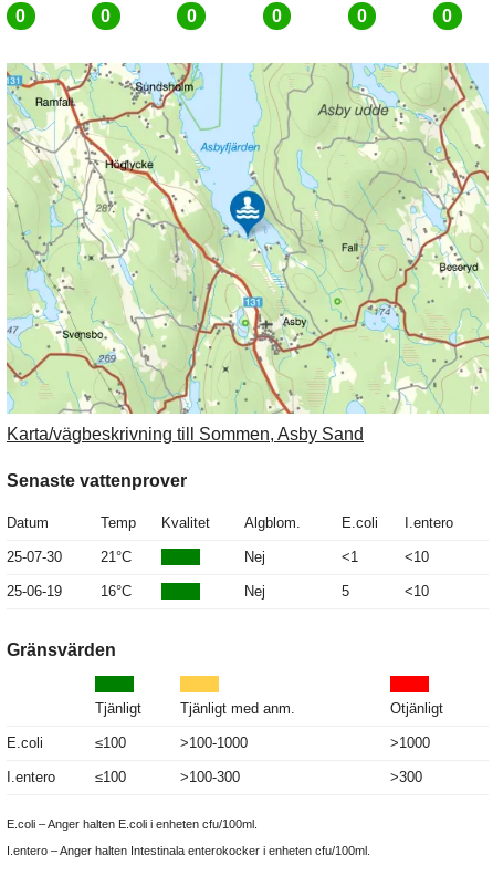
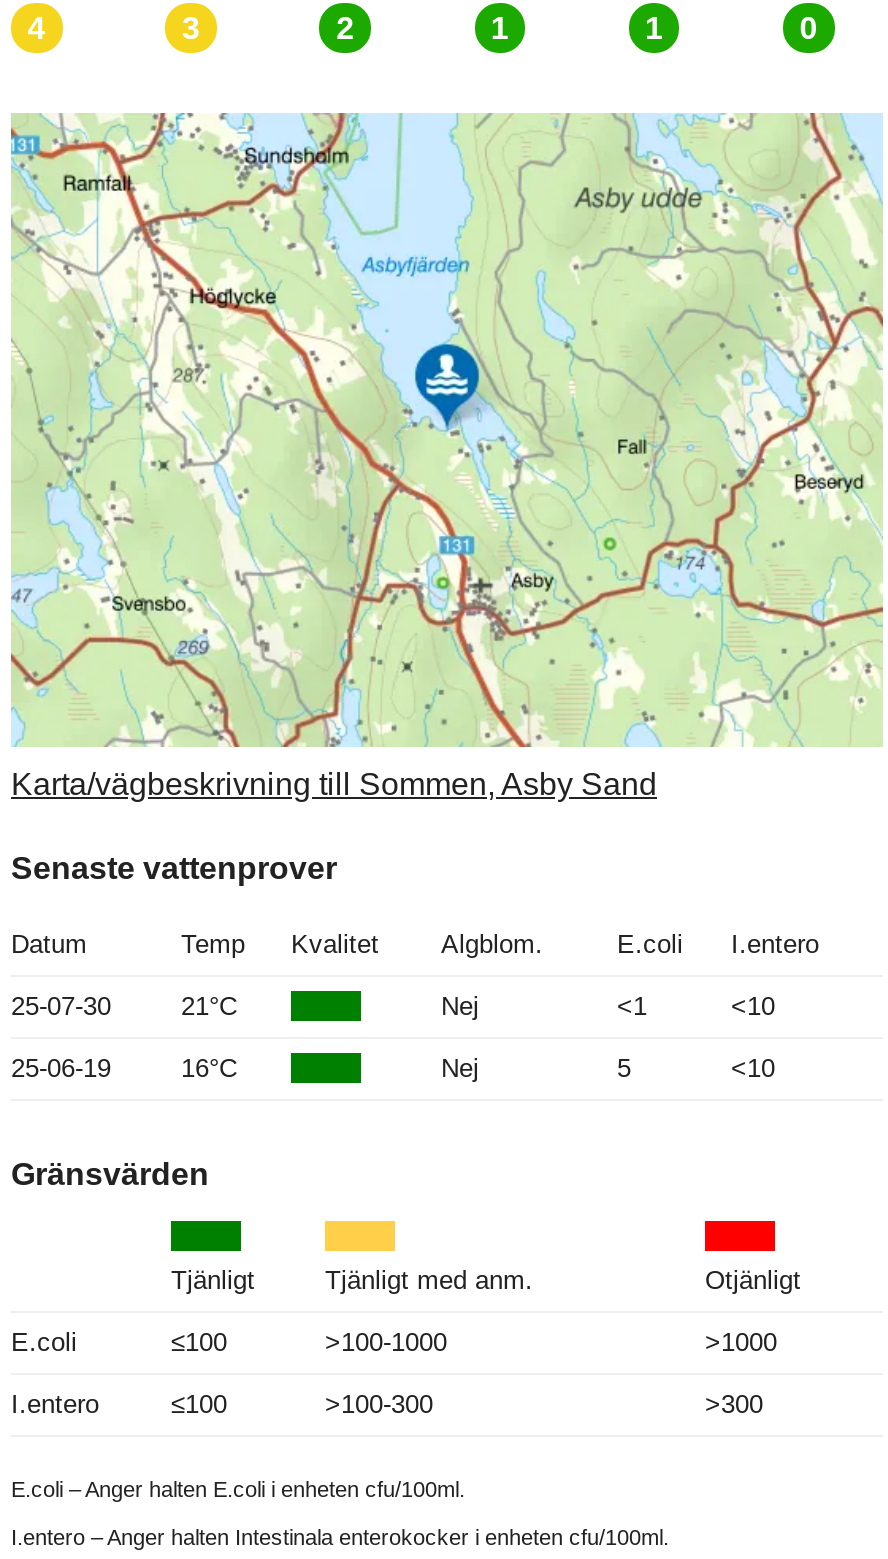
- 0
+ 4

- 0
+ 3

- 0
+ 2

- 0
+ 1

- 0
+ 1
